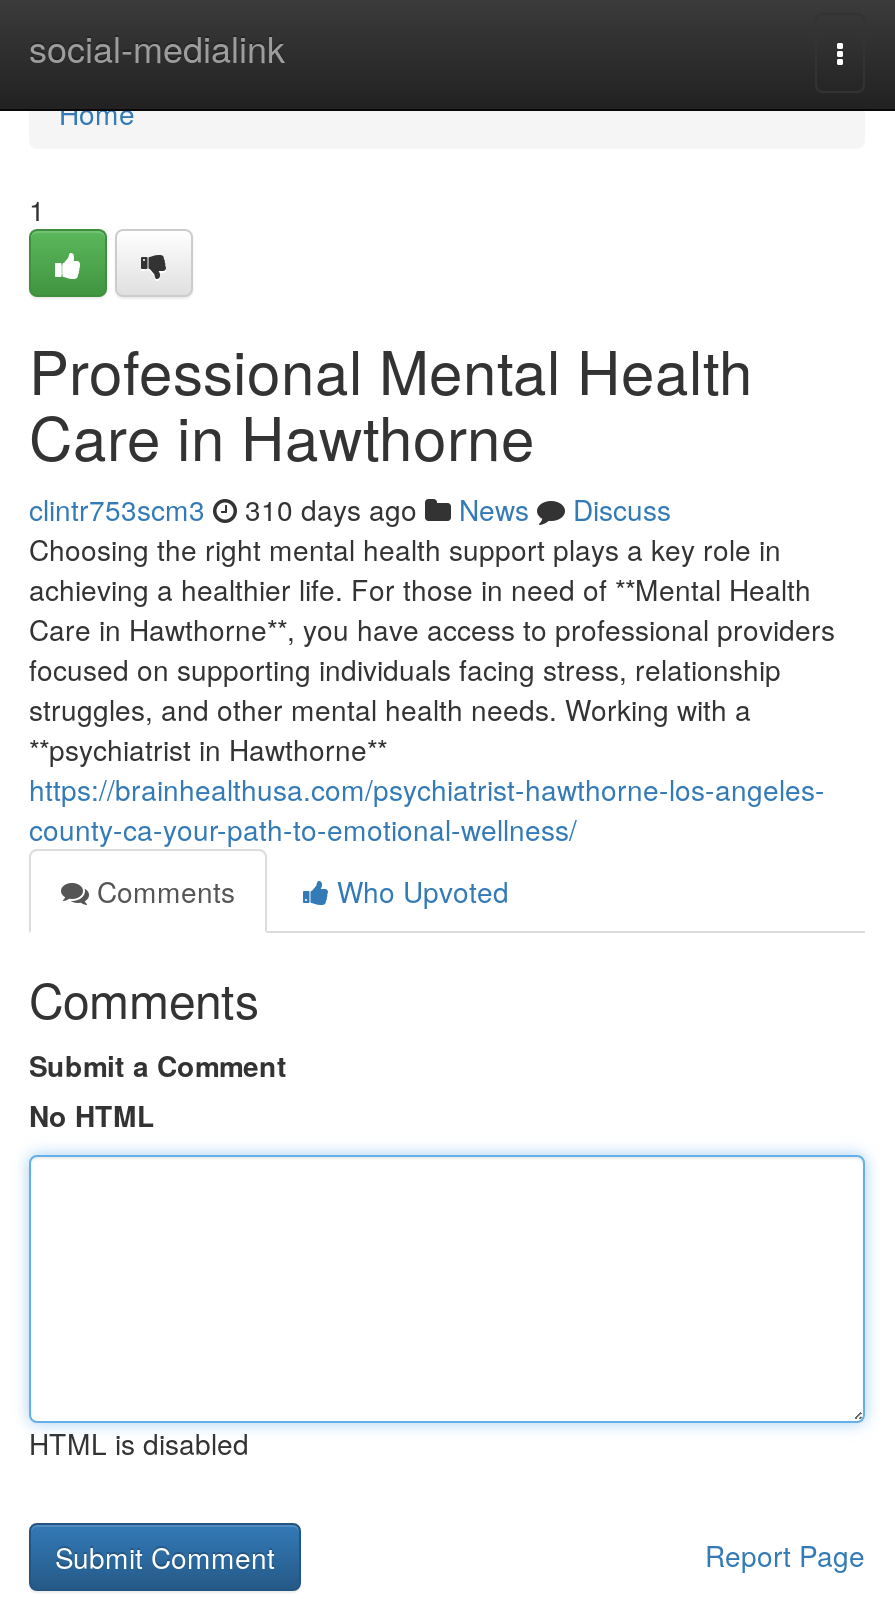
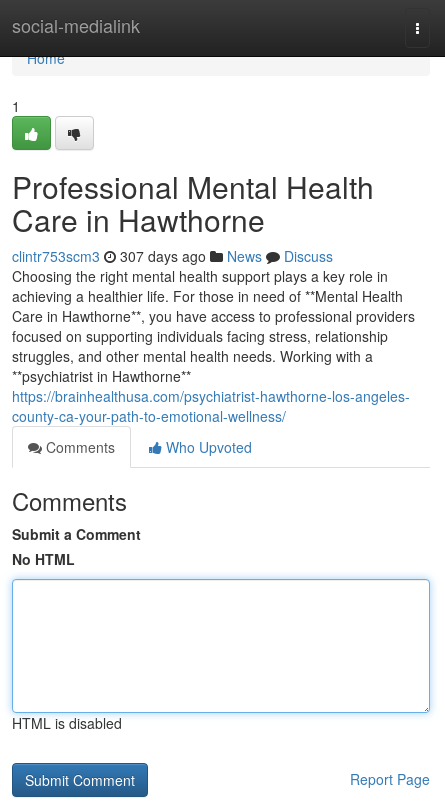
- clintr753scm3 310 days ago News Discuss
+ clintr753scm3 307 days ago News Discuss
